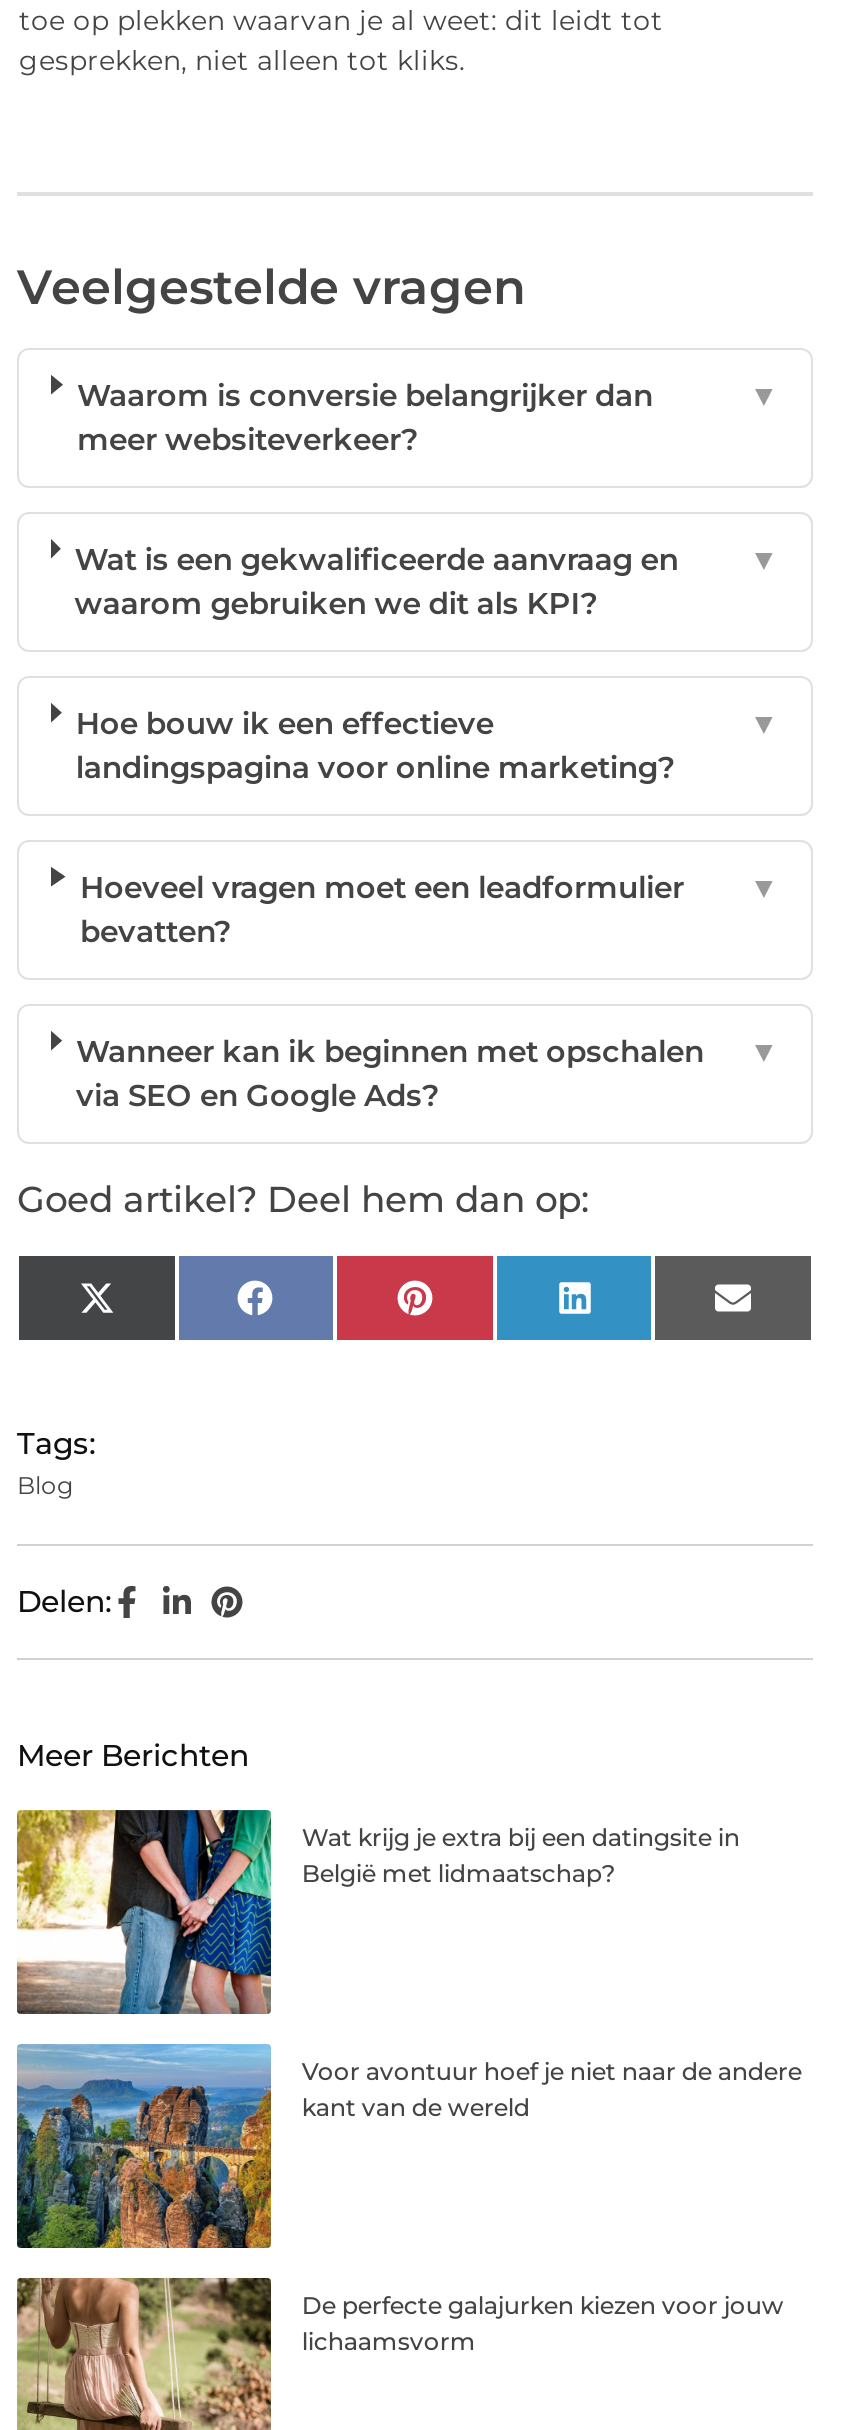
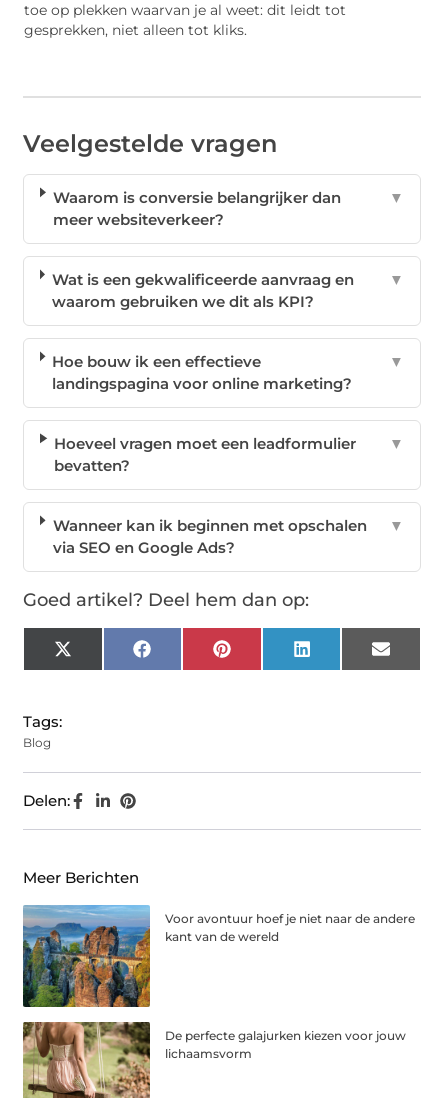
- [image]
- Wat krijg je extra bij een datingsite in
- België met lidmaatschap?
